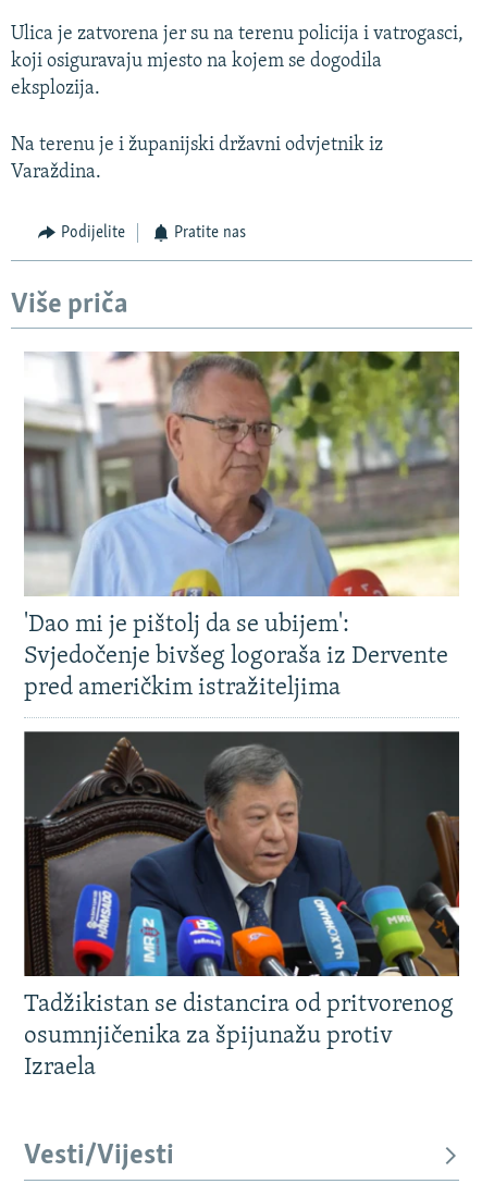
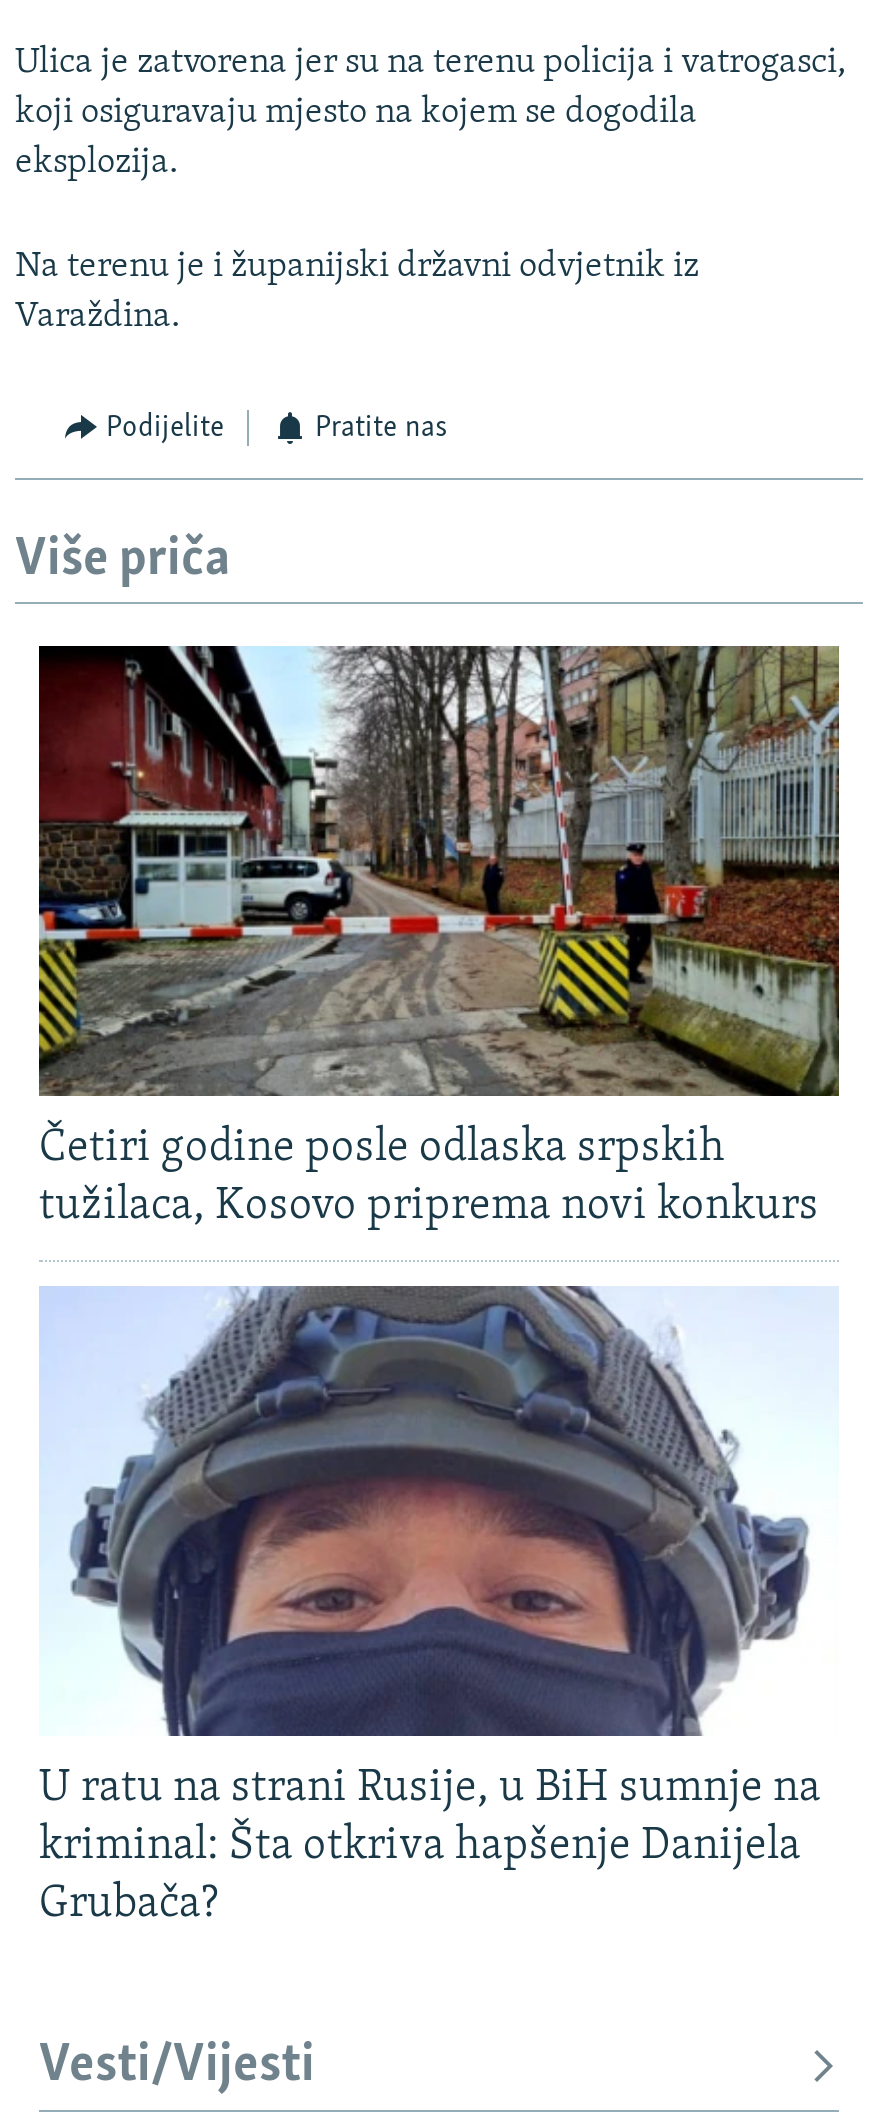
- [image]
- 'Dao mi je pištolj da se ubijem':
- Svjedočenje bivšeg logoraša iz Dervente
- pred američkim istražiteljima
+ [image]
+ Četiri godine posle odlaska srpskih
+ tužilaca, Kosovo priprema novi konkurs

- [image]
- Tadžikistan se distancira od pritvorenog
- osumnjičenika za špijunažu protiv
- Izraela
+ [image]
+ U ratu na strani Rusije, u BiH sumnje na
+ kriminal: Šta otkriva hapšenje Danijela
+ Grubača?
